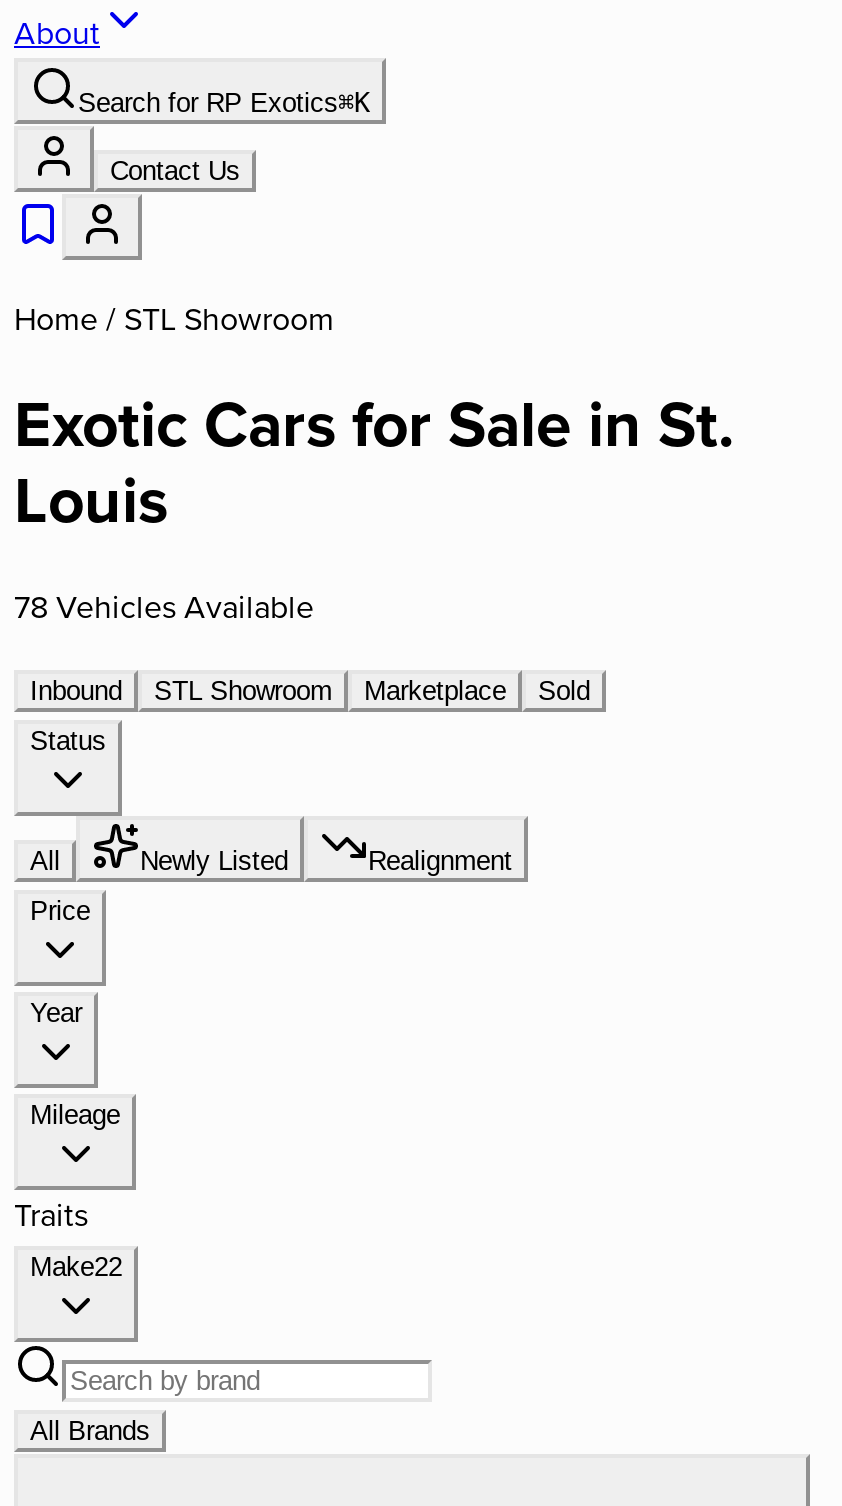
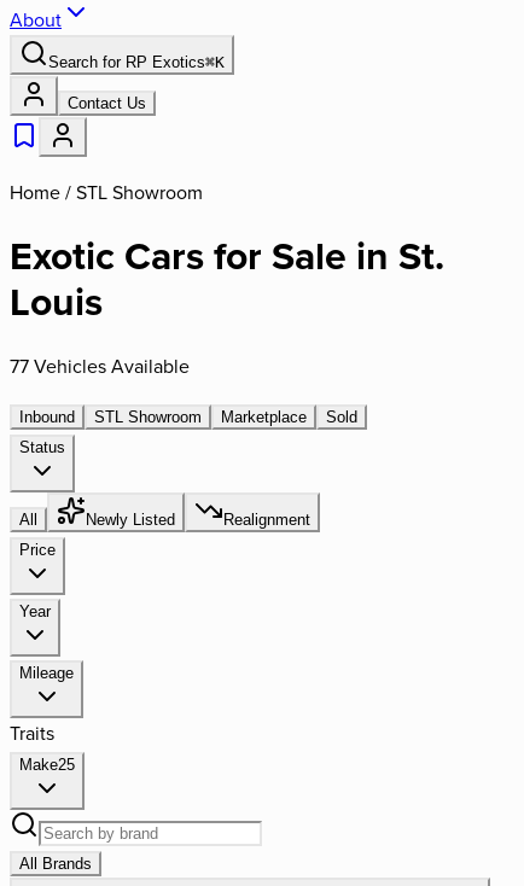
- 78 Vehicles Available
+ 77 Vehicles Available

- Make22
+ Make25
